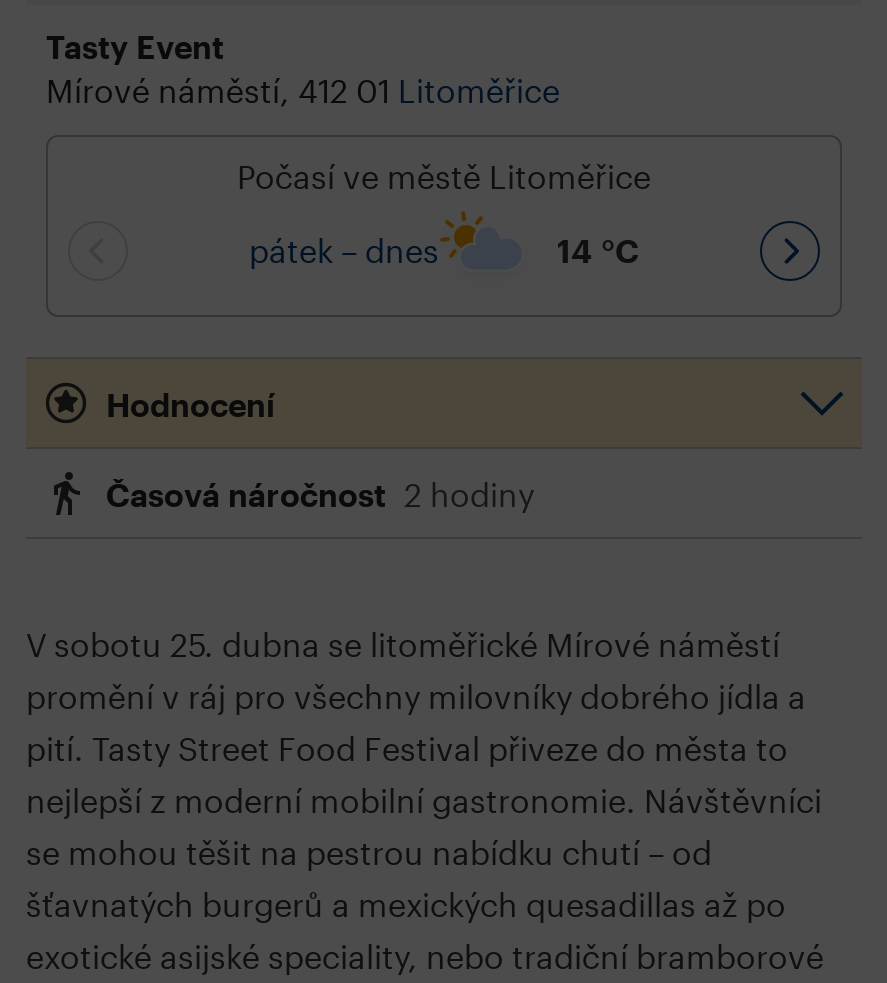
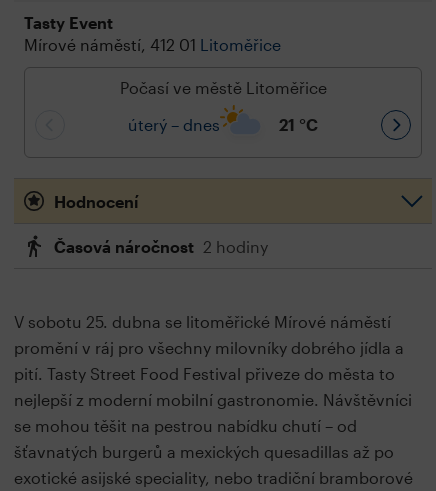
- pátek – dnes
+ úterý – dnes

- 14 °C
+ 21 °C
